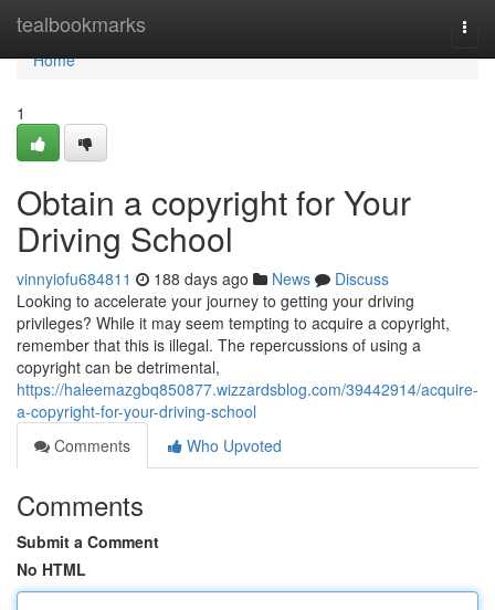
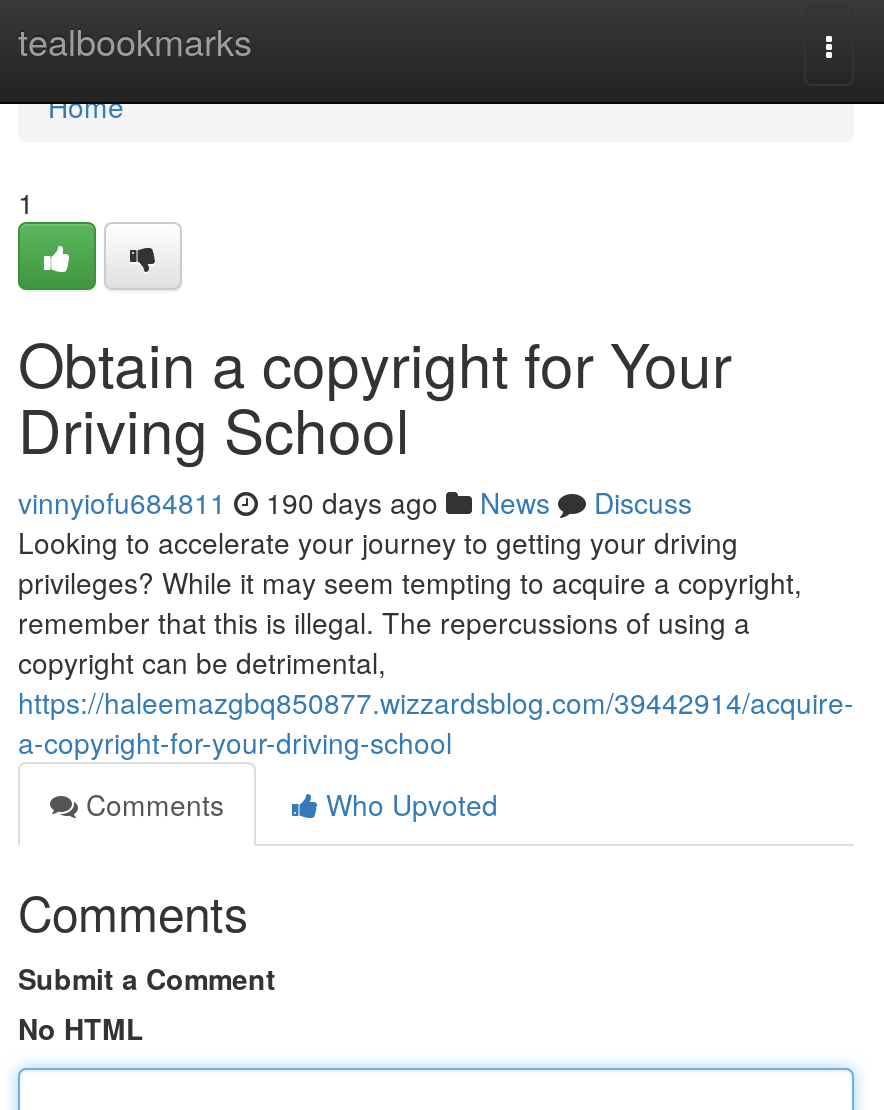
- vinnyiofu684811 188 days ago News Discuss
+ vinnyiofu684811 190 days ago News Discuss
